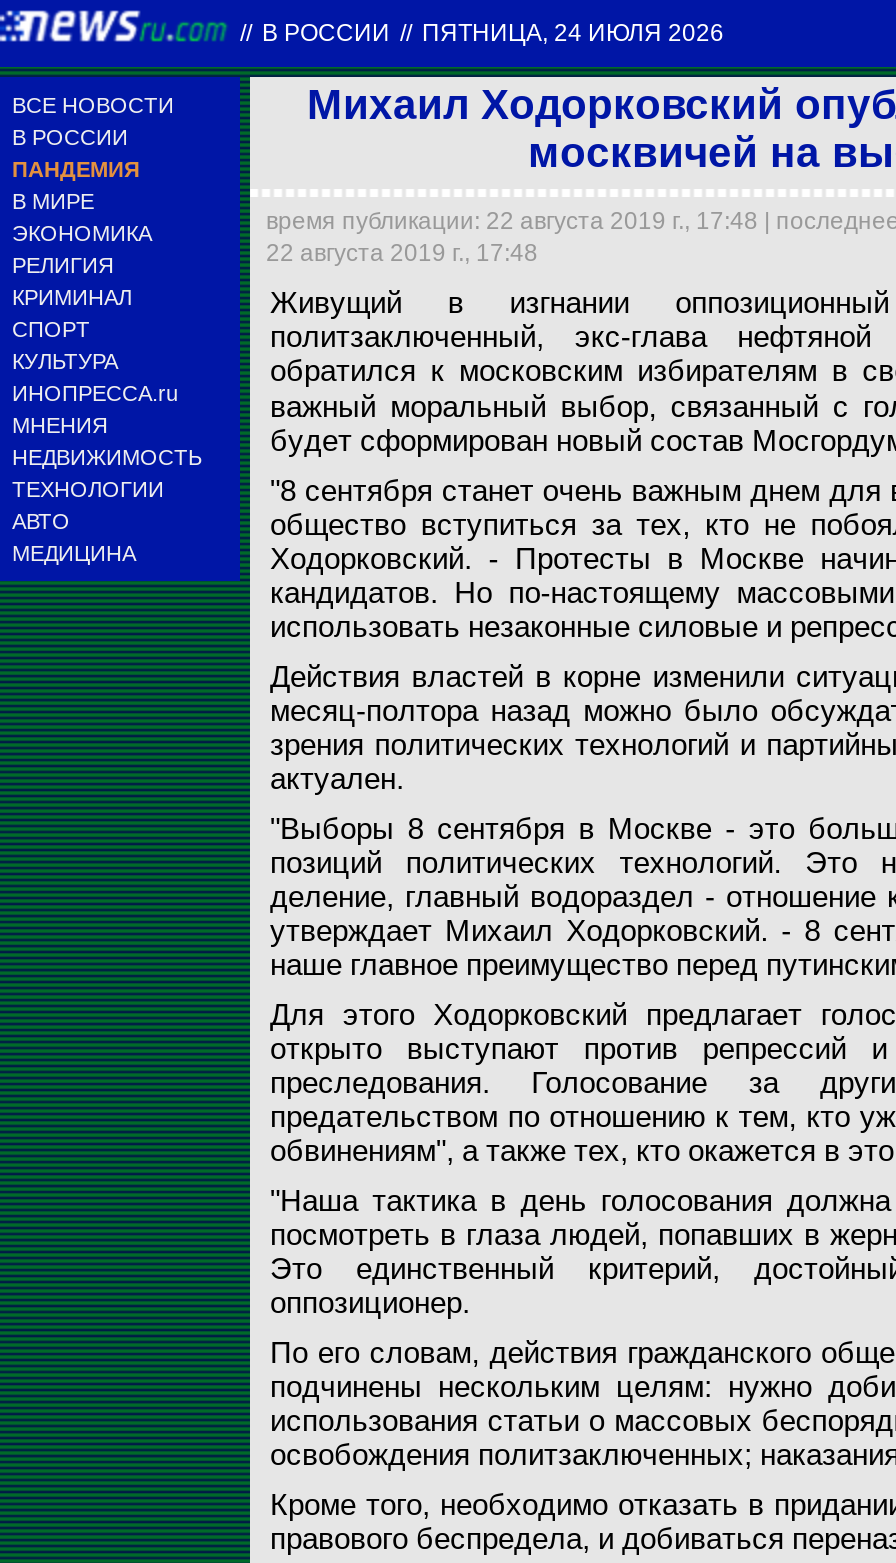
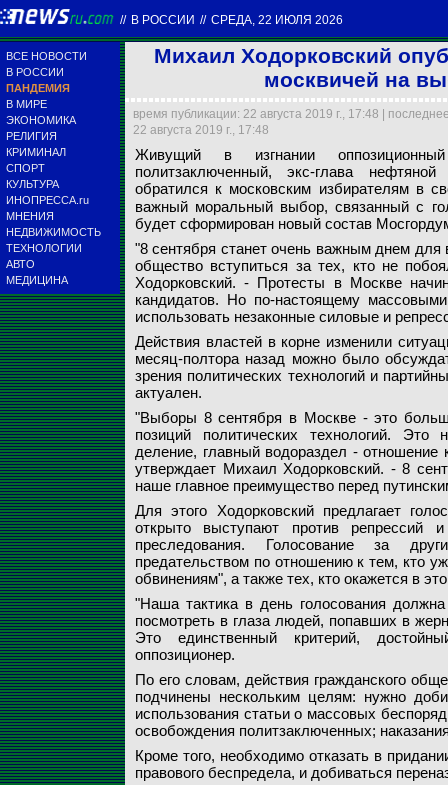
- // В РОССИИ // ПЯТНИЦА, 24 ИЮЛЯ 2026
+ // В РОССИИ // СРЕДА, 22 ИЮЛЯ 2026
